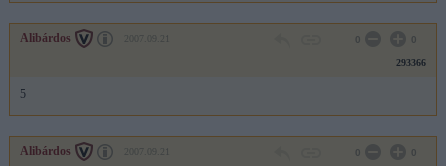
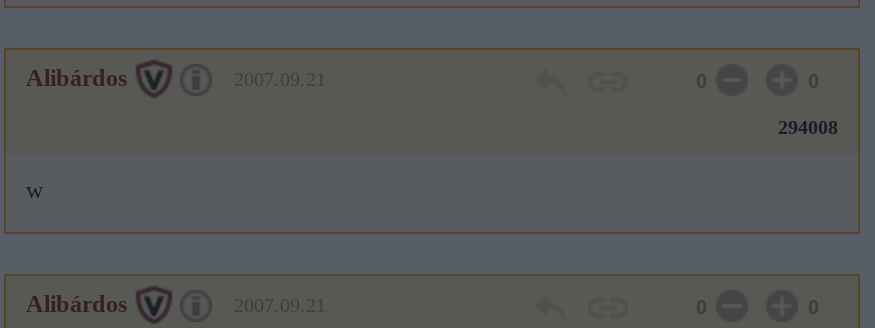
- 293366
+ 294008

- 5
+ w
